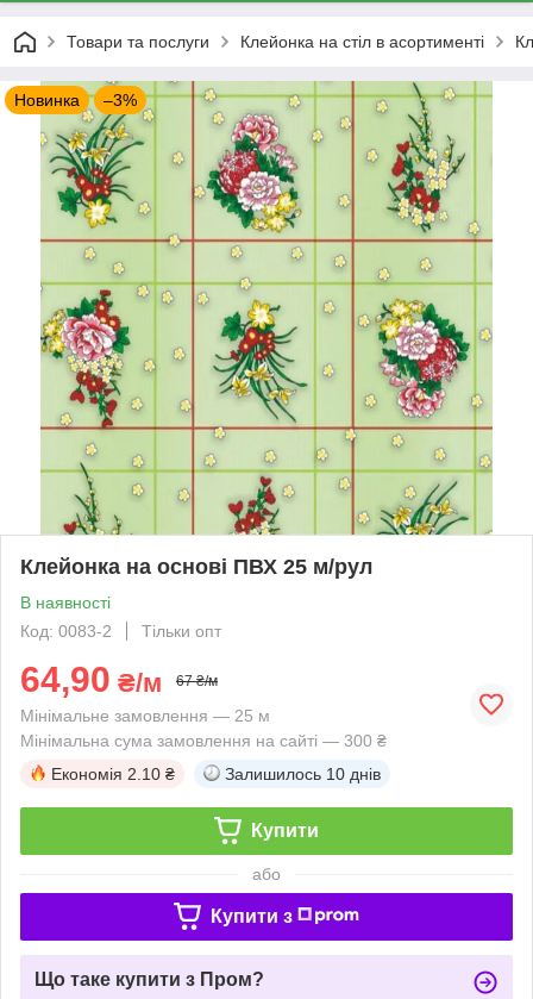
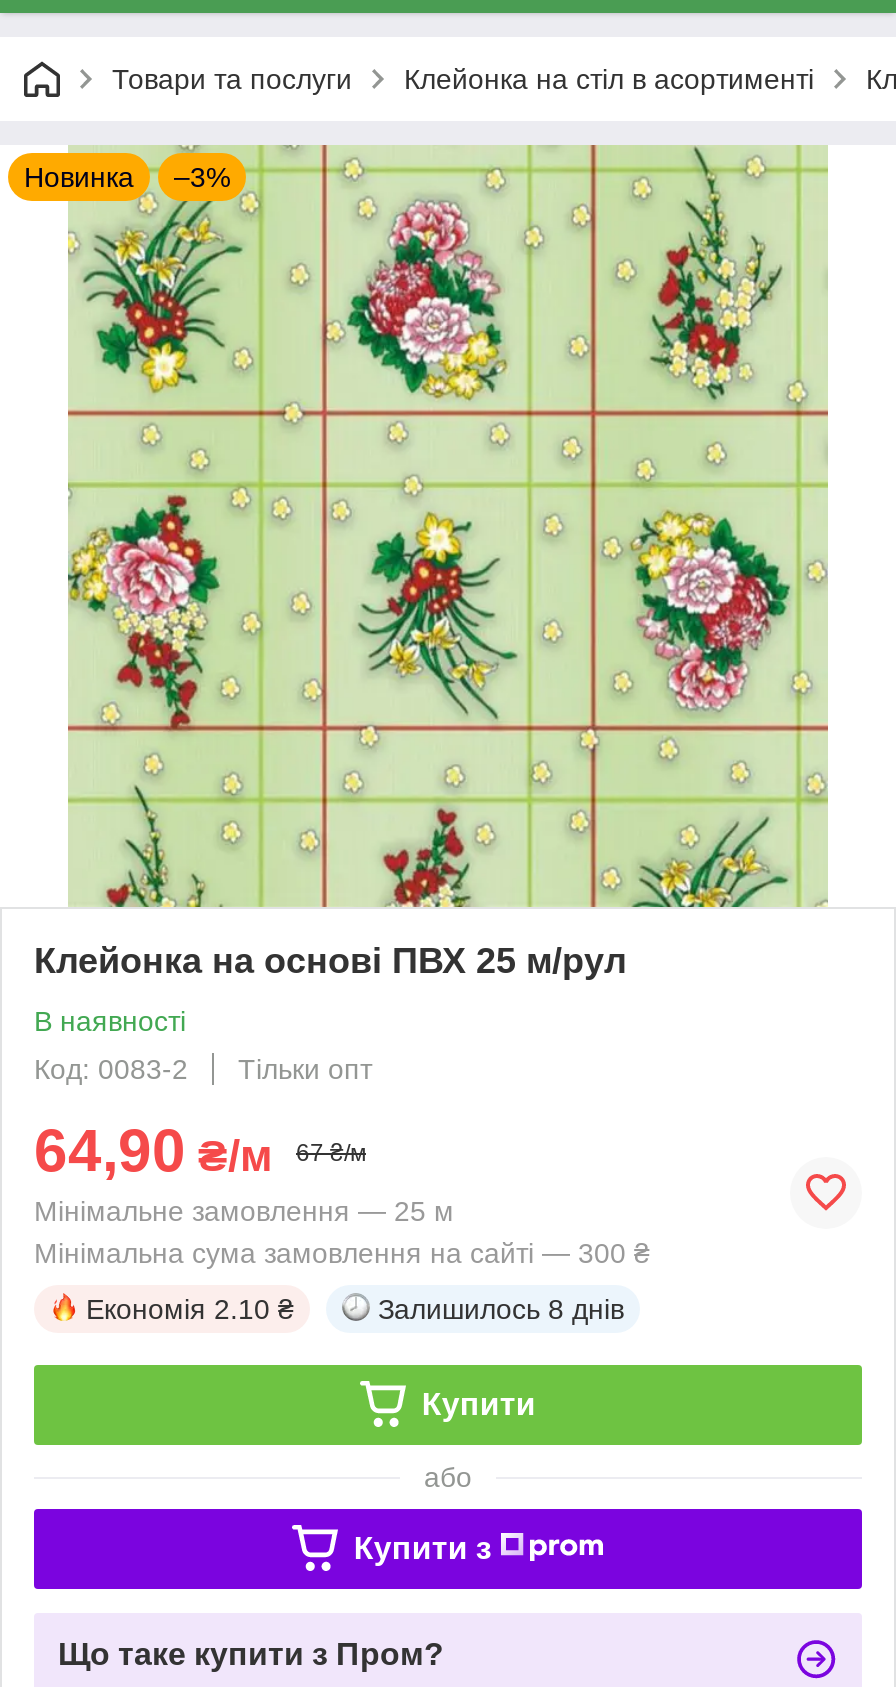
- Залишилось 10 днів
+ Залишилось 8 днів
